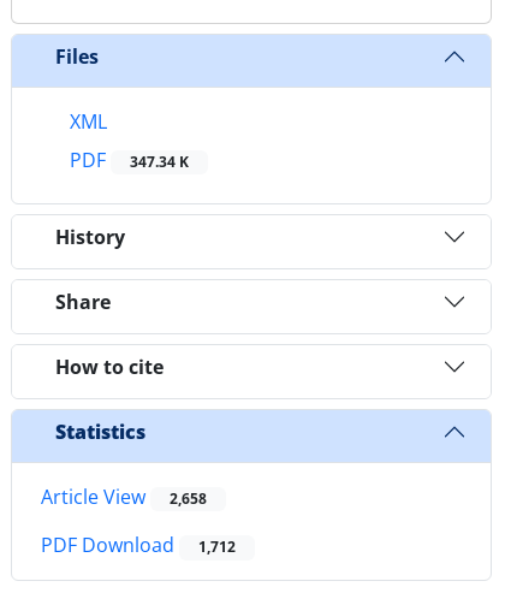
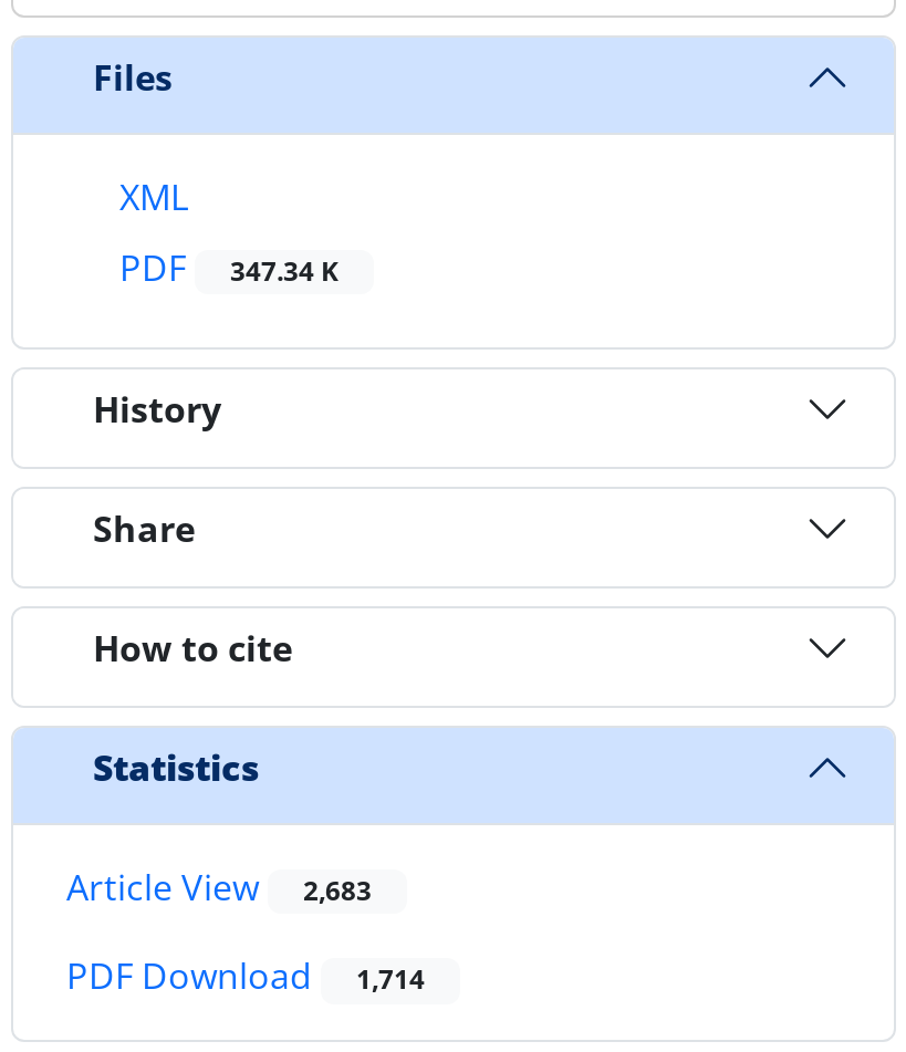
- Article View 2,658
+ Article View 2,683

- PDF Download 1,712
+ PDF Download 1,714
